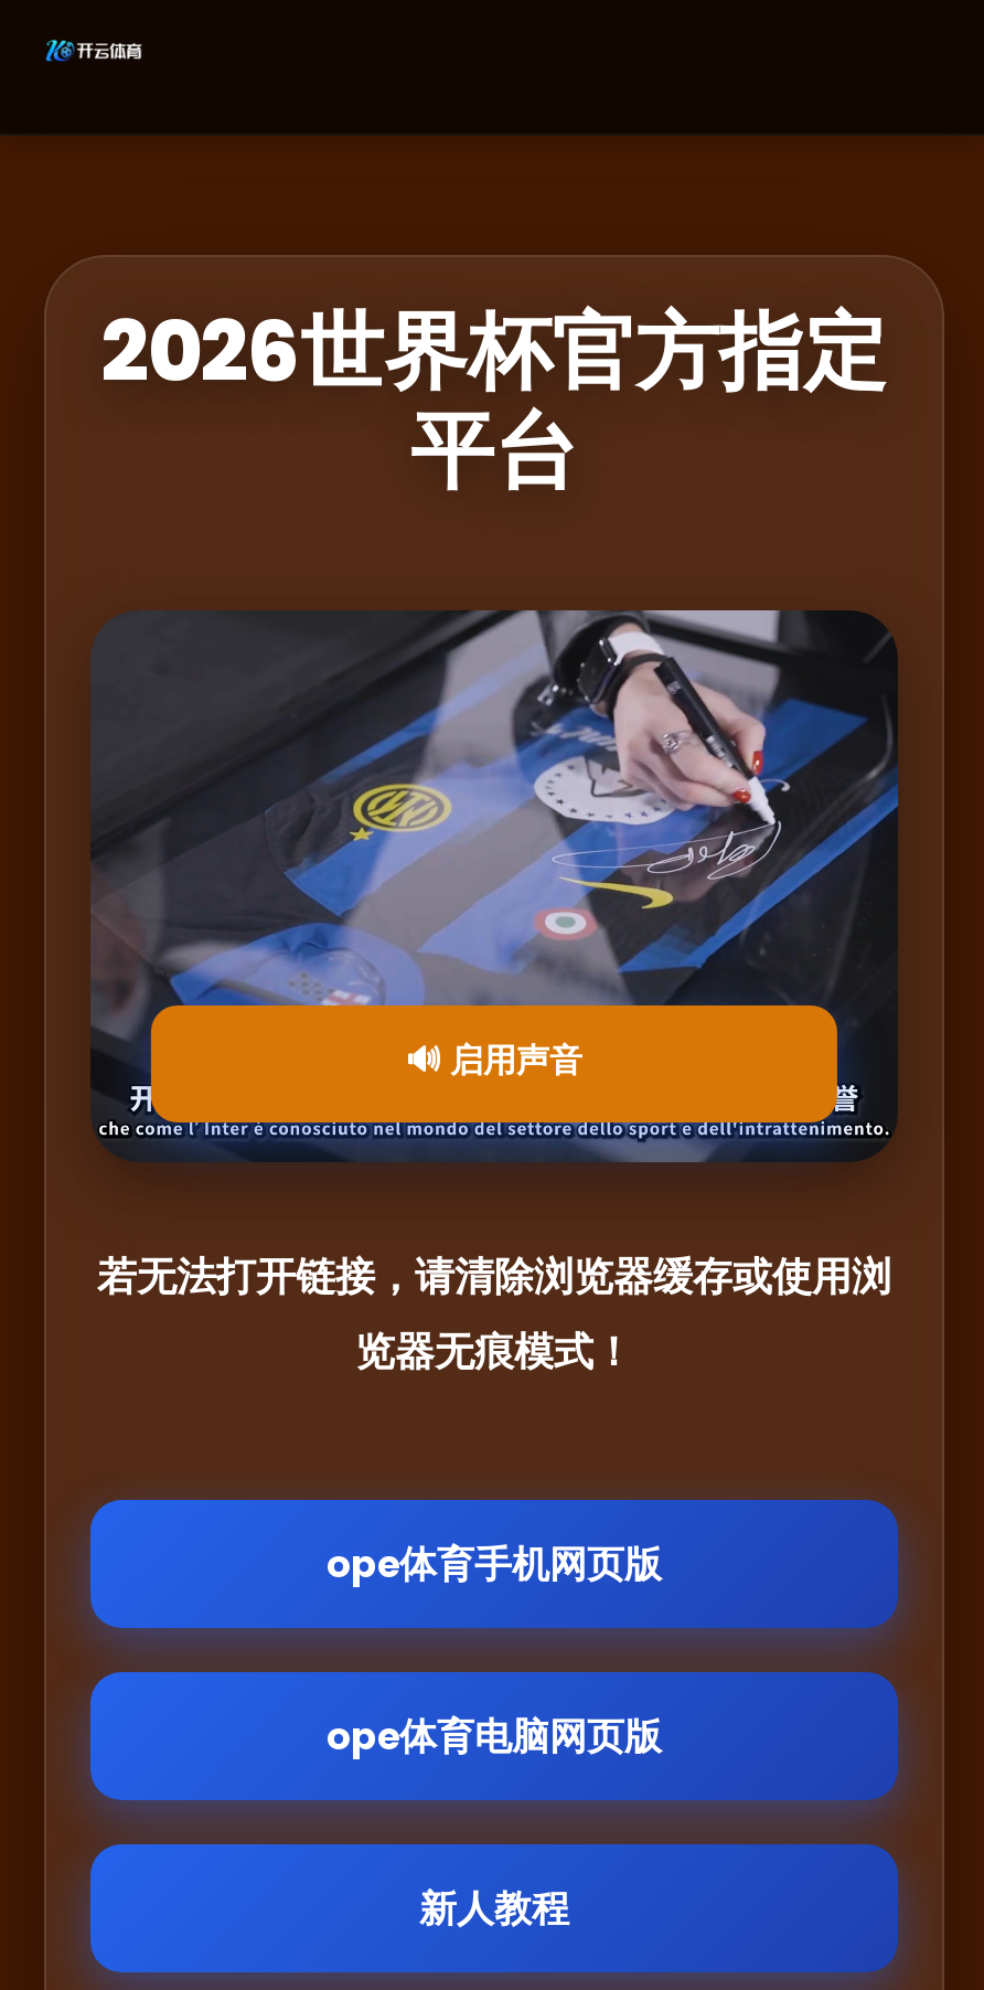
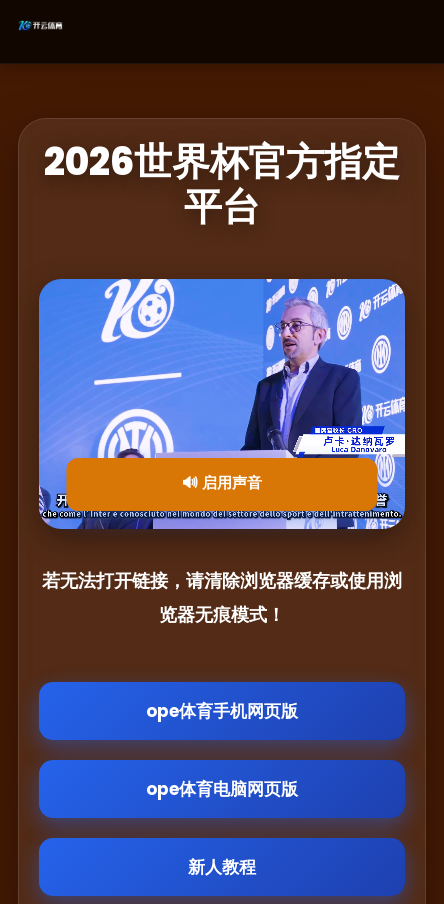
- [image]
+ [image]
